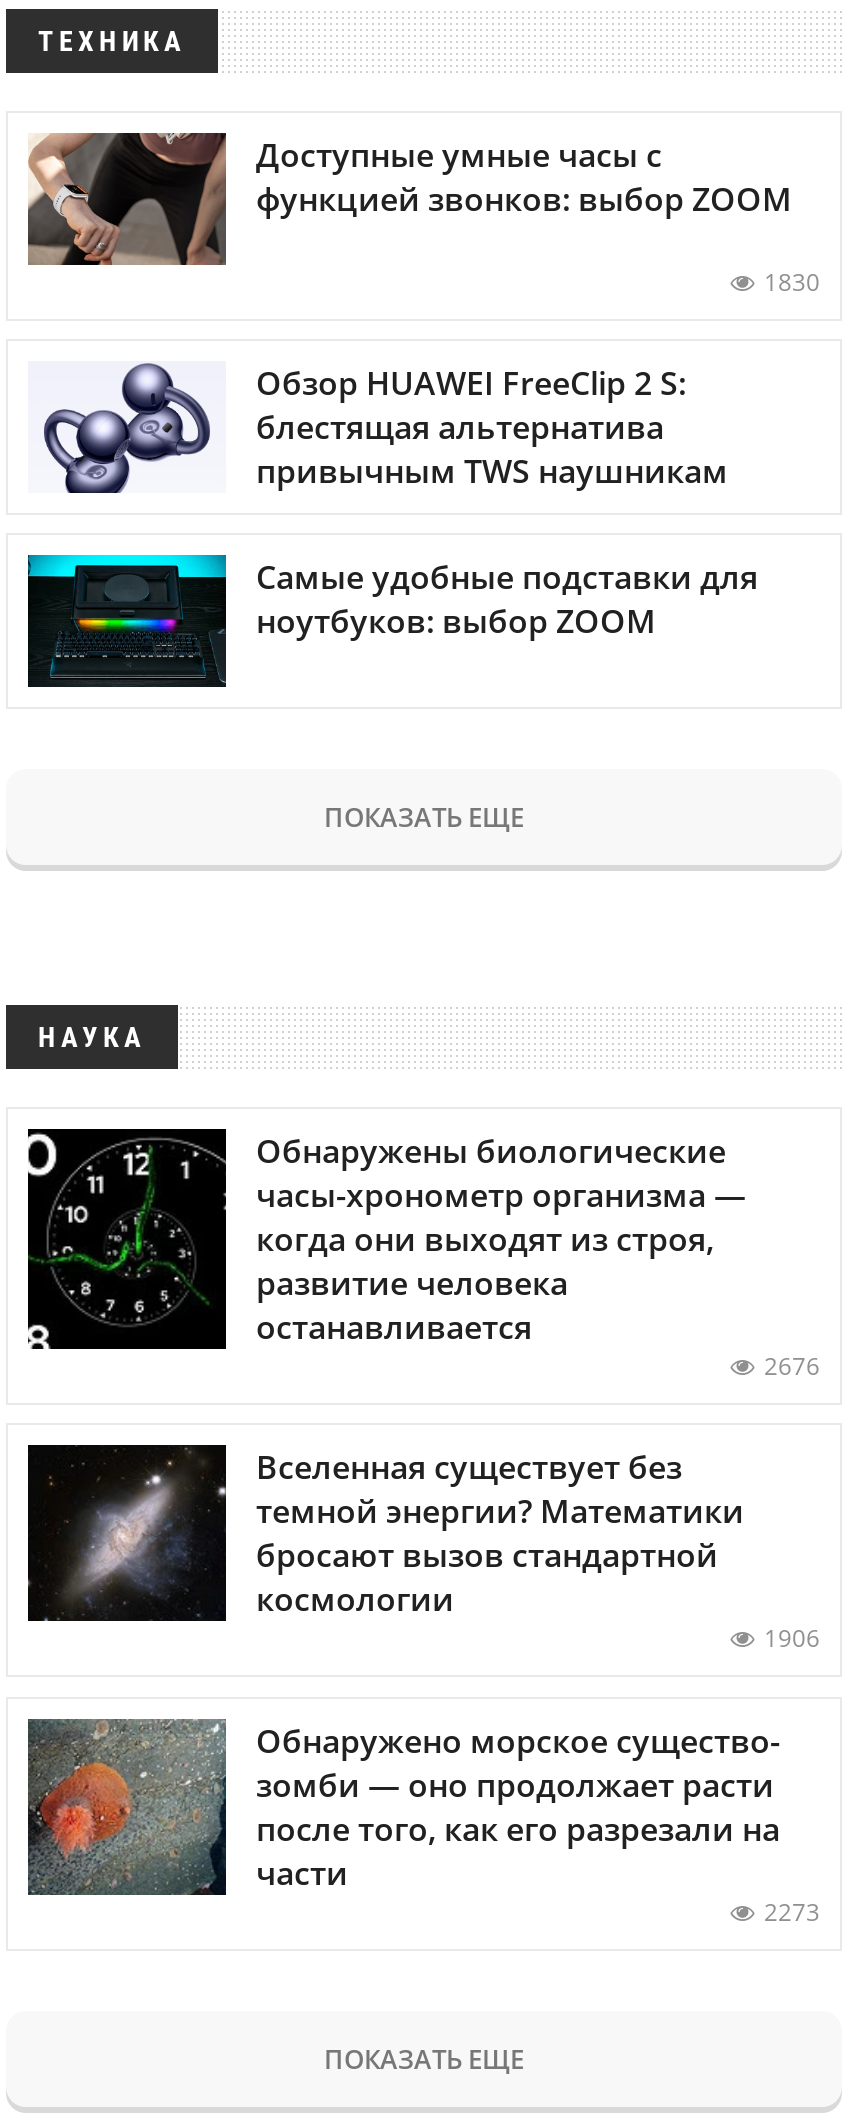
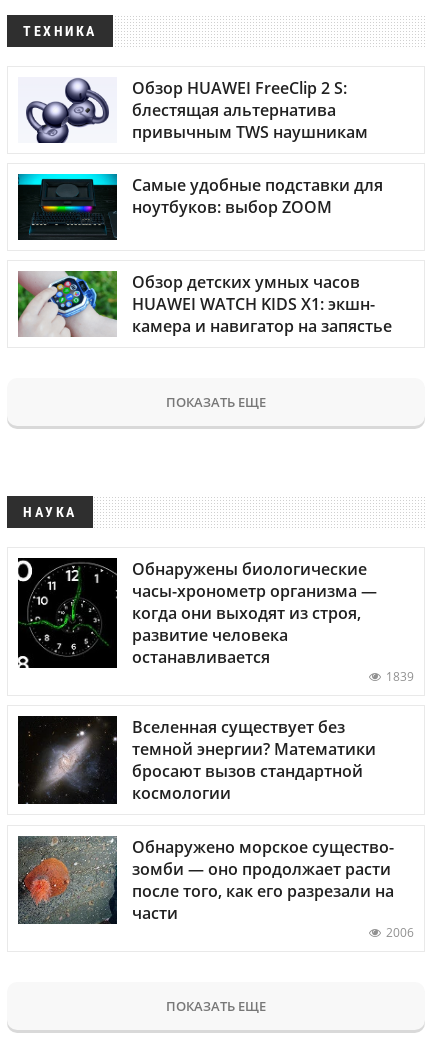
- [image]
- Доступные умные часы с
- функцией звонков: выбор ZOOM
- 1830

moved up: [image] | Обзор HUAWEI FreeClip 2 S: | блестящая альтернатива | привычным TWS наушникам | Самые удобные подставки для | ноутбуков: выбор ZOOM

+ [image]
+ Обзор детских умных часов
+ HUAWEI WATCH KIDS X1: экшн-
+ камера и навигатор на запястье

- 2676
+ 1839

- 1906

- 2273
+ 2006
